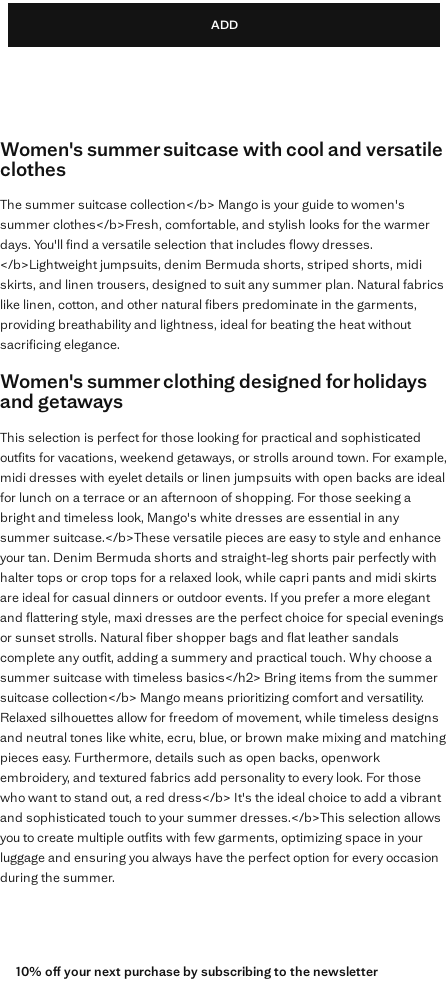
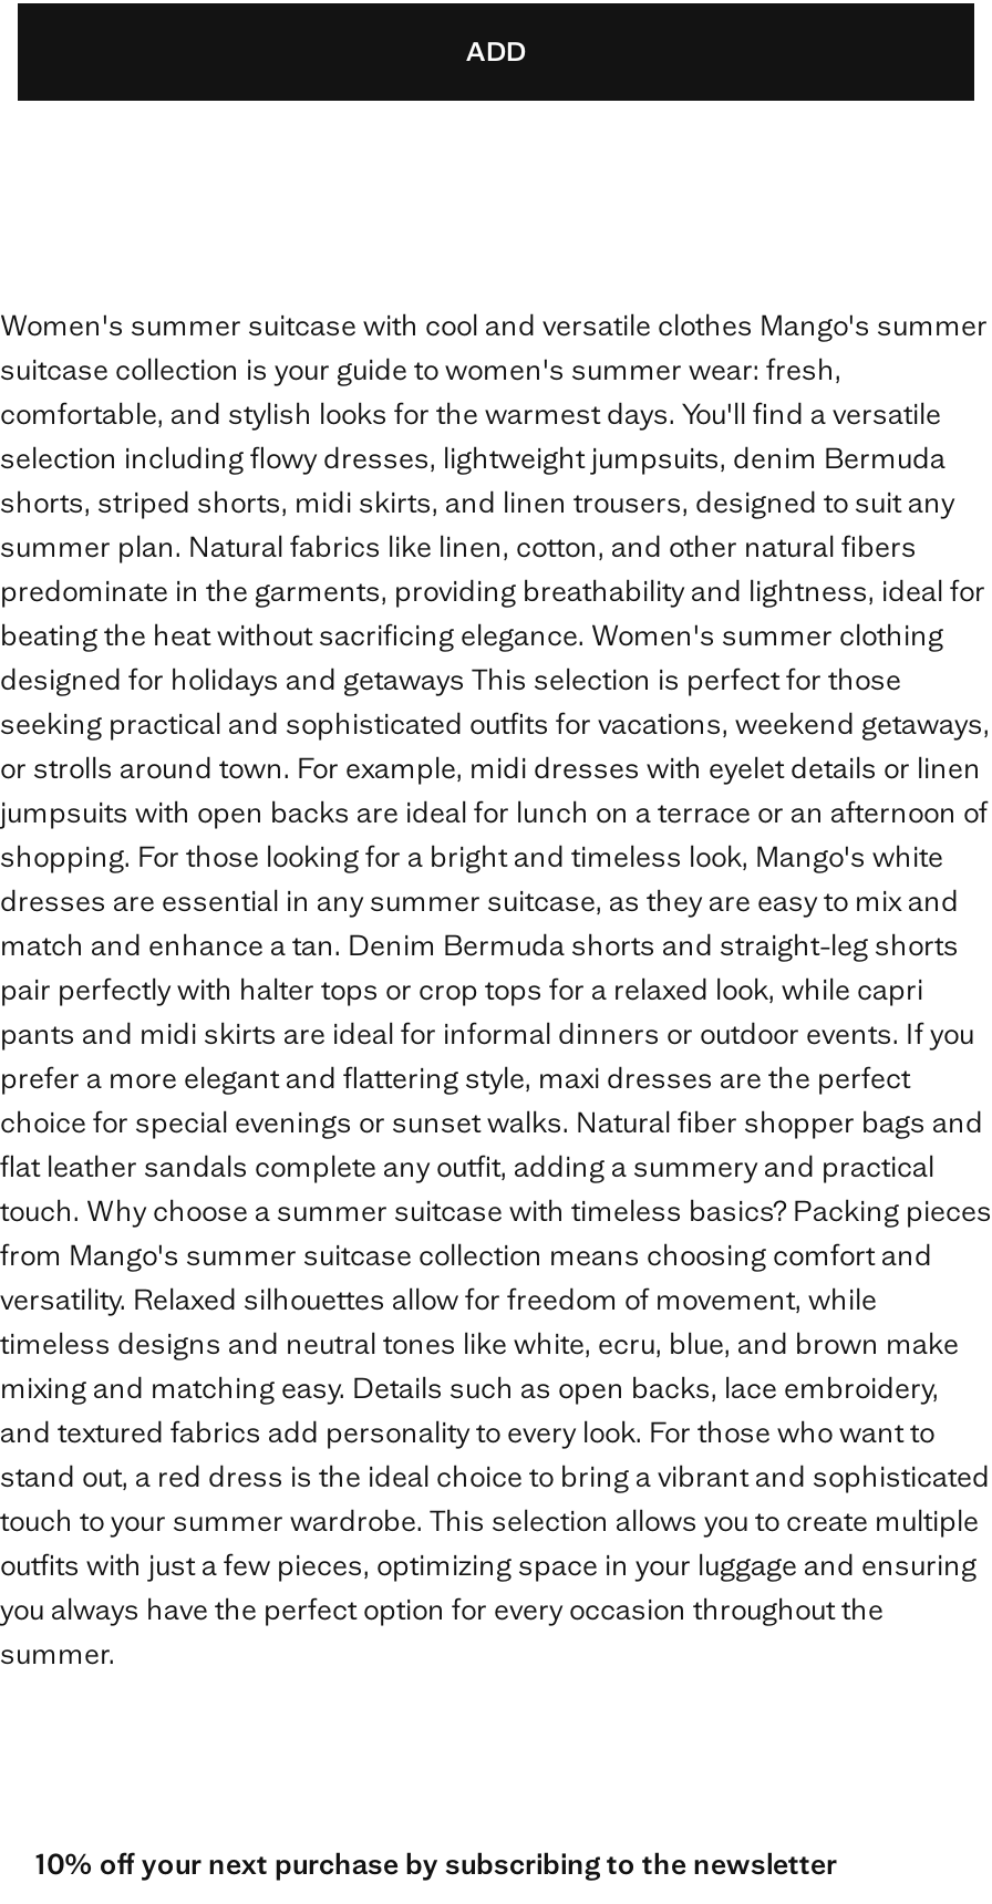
- Women's summer suitcase with cool and versatile
- clothes
- The summer suitcase collection</b> Mango is your guide to women's
- summer clothes</b>Fresh, comfortable, and stylish looks for the warmer
- days. You'll find a versatile selection that includes flowy dresses.
- </b>Lightweight jumpsuits, denim Bermuda shorts, striped shorts, midi
- skirts, and linen trousers, designed to suit any summer plan. Natural fabrics
- like linen, cotton, and other natural fibers predominate in the garments,
- providing breathability and lightness, ideal for beating the heat without
- sacrificing elegance.
- Women's summer clothing designed for holidays
- and getaways
- This selection is perfect for those looking for practical and sophisticated
- outfits for vacations, weekend getaways, or strolls around town. For example,
- midi dresses with eyelet details or linen jumpsuits with open backs are ideal
- for lunch on a terrace or an afternoon of shopping. For those seeking a
- bright and timeless look, Mango's white dresses are essential in any
- summer suitcase.</b>These versatile pieces are easy to style and enhance
- your tan. Denim Bermuda shorts and straight-leg shorts pair perfectly with
- halter tops or crop tops for a relaxed look, while capri pants and midi skirts
- are ideal for casual dinners or outdoor events. If you prefer a more elegant
- and flattering style, maxi dresses are the perfect choice for special evenings
- or sunset strolls. Natural fiber shopper bags and flat leather sandals
- complete any outfit, adding a summery and practical touch. Why choose a
- summer suitcase with timeless basics</h2> Bring items from the summer
- suitcase collection</b> Mango means prioritizing comfort and versatility.
- Relaxed silhouettes allow for freedom of movement, while timeless designs
- and neutral tones like white, ecru, blue, or brown make mixing and matching
- pieces easy. Furthermore, details such as open backs, openwork
- embroidery, and textured fabrics add personality to every look. For those
- who want to stand out, a red dress</b> It's the ideal choice to add a vibrant
- and sophisticated touch to your summer dresses.</b>This selection allows
- you to create multiple outfits with few garments, optimizing space in your
- luggage and ensuring you always have the perfect option for every occasion
- during the summer.
+ Women's summer suitcase with cool and versatile clothes Mango's summer
+ suitcase collection is your guide to women's summer wear: fresh,
+ comfortable, and stylish looks for the warmest days. You'll find a versatile
+ selection including flowy dresses, lightweight jumpsuits, denim Bermuda
+ shorts, striped shorts, midi skirts, and linen trousers, designed to suit any
+ summer plan. Natural fabrics like linen, cotton, and other natural fibers
+ predominate in the garments, providing breathability and lightness, ideal for
+ beating the heat without sacrificing elegance. Women's summer clothing
+ designed for holidays and getaways This selection is perfect for those
+ seeking practical and sophisticated outfits for vacations, weekend getaways,
+ or strolls around town. For example, midi dresses with eyelet details or linen
+ jumpsuits with open backs are ideal for lunch on a terrace or an afternoon of
+ shopping. For those looking for a bright and timeless look, Mango's white
+ dresses are essential in any summer suitcase, as they are easy to mix and
+ match and enhance a tan. Denim Bermuda shorts and straight-leg shorts
+ pair perfectly with halter tops or crop tops for a relaxed look, while capri
+ pants and midi skirts are ideal for informal dinners or outdoor events. If you
+ prefer a more elegant and flattering style, maxi dresses are the perfect
+ choice for special evenings or sunset walks. Natural fiber shopper bags and
+ flat leather sandals complete any outfit, adding a summery and practical
+ touch. Why choose a summer suitcase with timeless basics? Packing pieces
+ from Mango's summer suitcase collection means choosing comfort and
+ versatility. Relaxed silhouettes allow for freedom of movement, while
+ timeless designs and neutral tones like white, ecru, blue, and brown make
+ mixing and matching easy. Details such as open backs, lace embroidery,
+ and textured fabrics add personality to every look. For those who want to
+ stand out, a red dress is the ideal choice to bring a vibrant and sophisticated
+ touch to your summer wardrobe. This selection allows you to create multiple
+ outfits with just a few pieces, optimizing space in your luggage and ensuring
+ you always have the perfect option for every occasion throughout the
+ summer.
